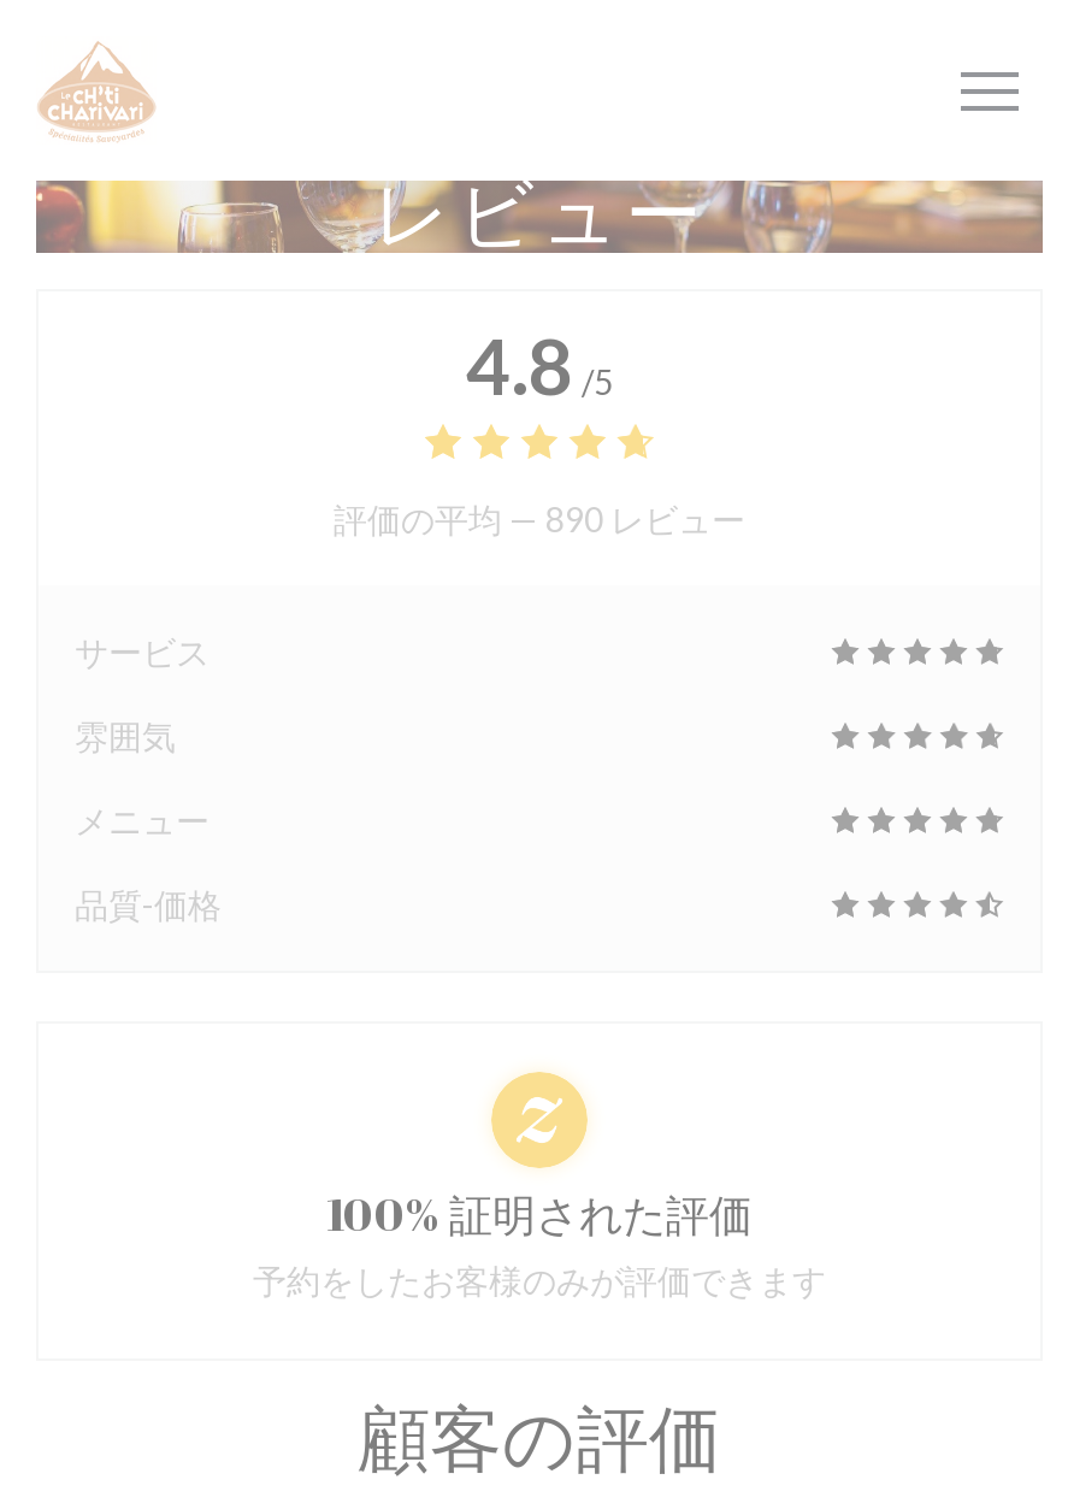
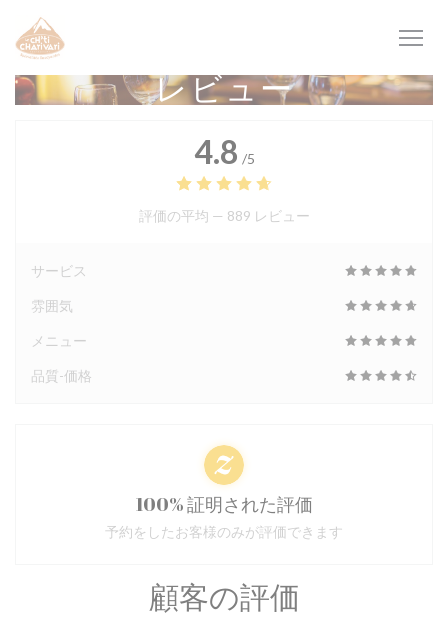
- 評価の平均 — 890 レビュー
+ 評価の平均 — 889 レビュー
